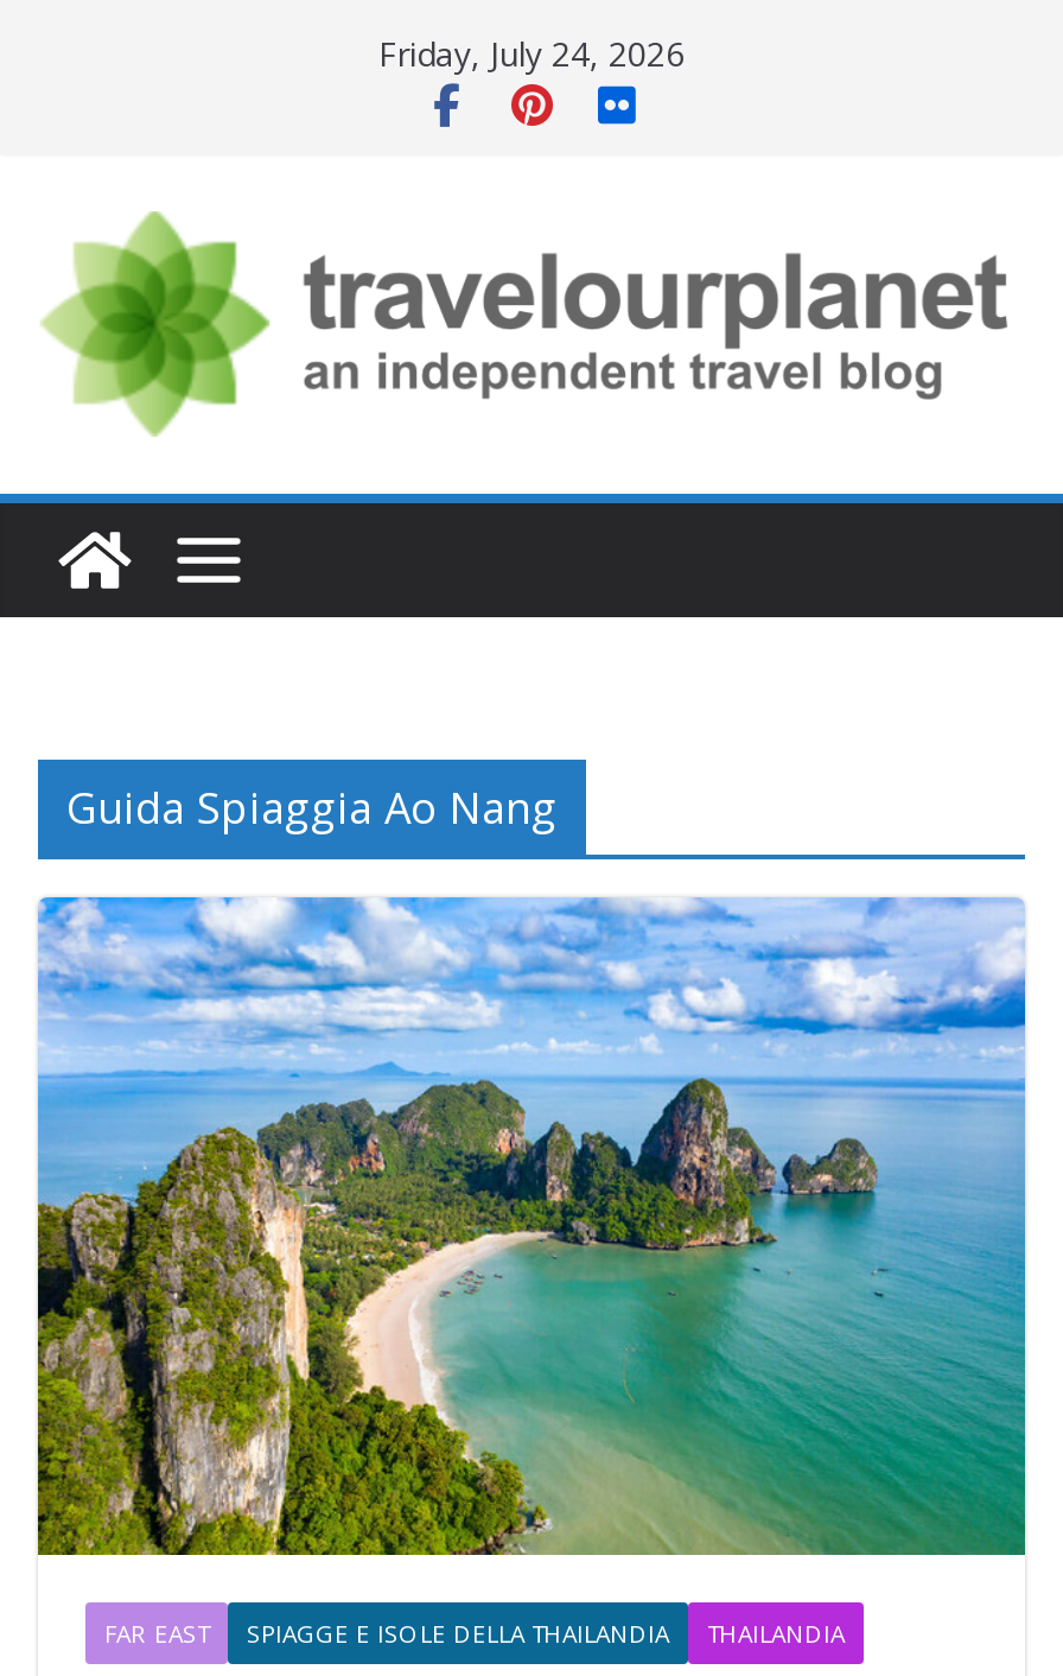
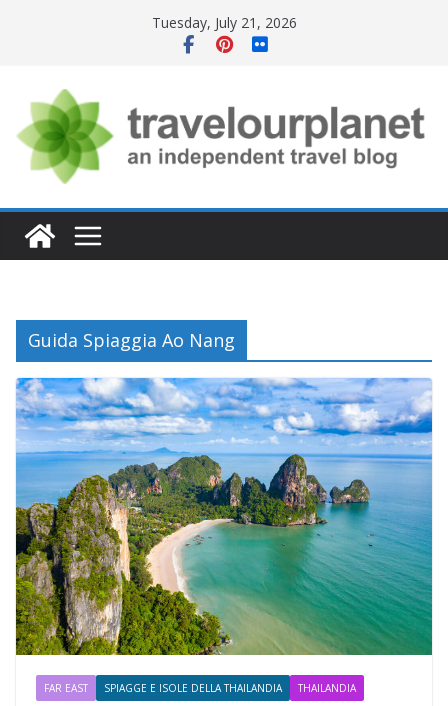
- Friday, July 24, 2026
+ Tuesday, July 21, 2026
